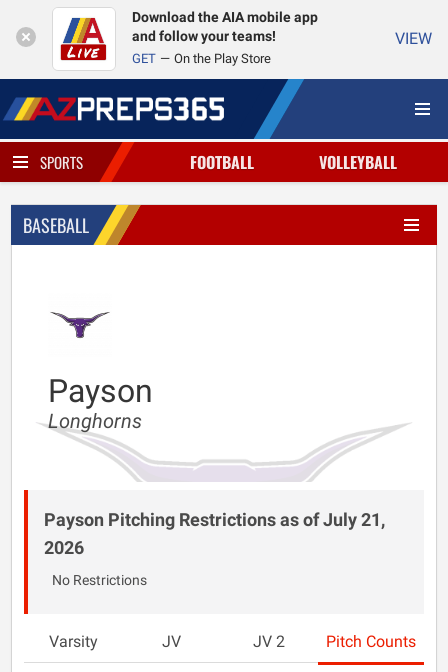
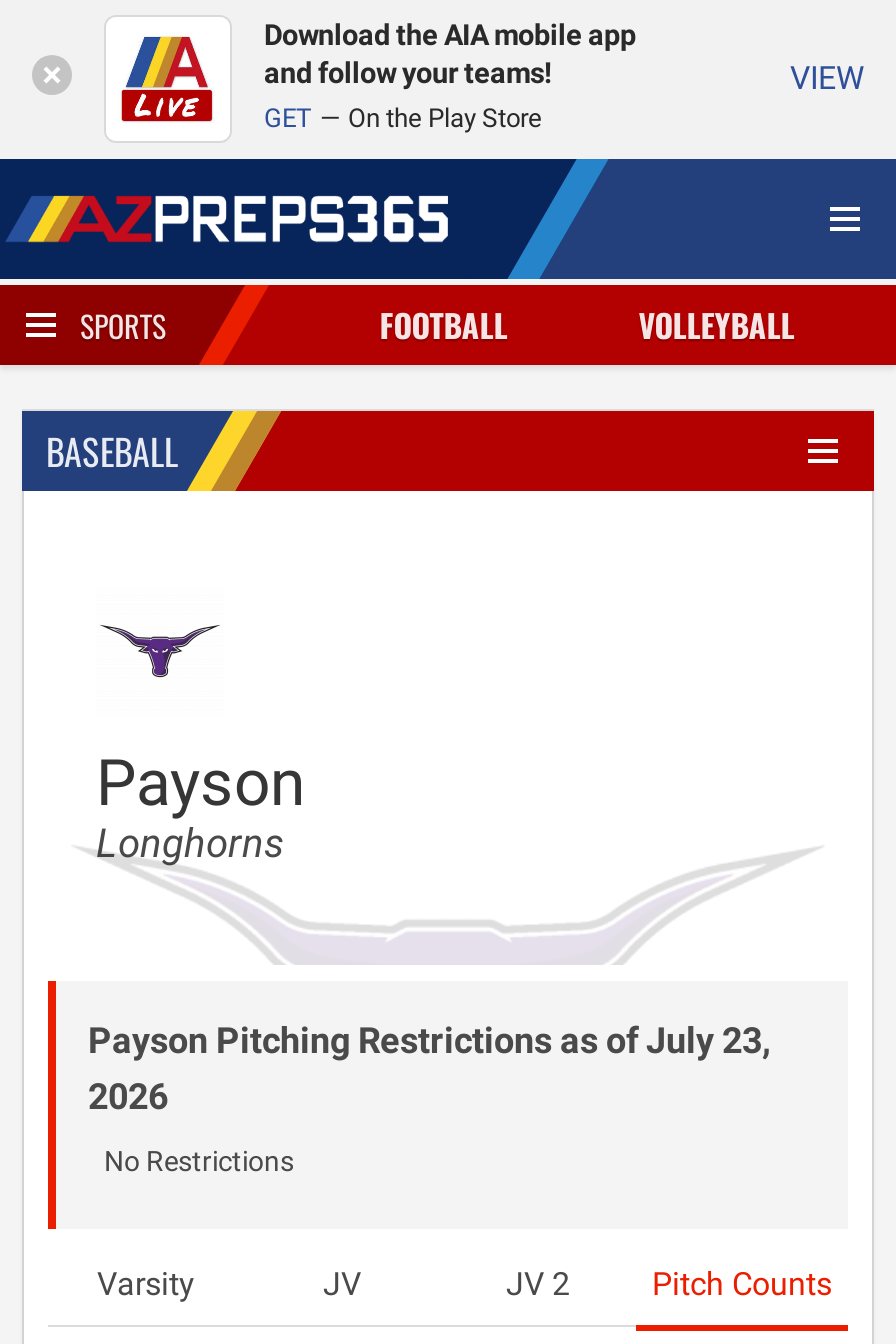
- Payson Pitching Restrictions as of July 21,
+ Payson Pitching Restrictions as of July 23,
